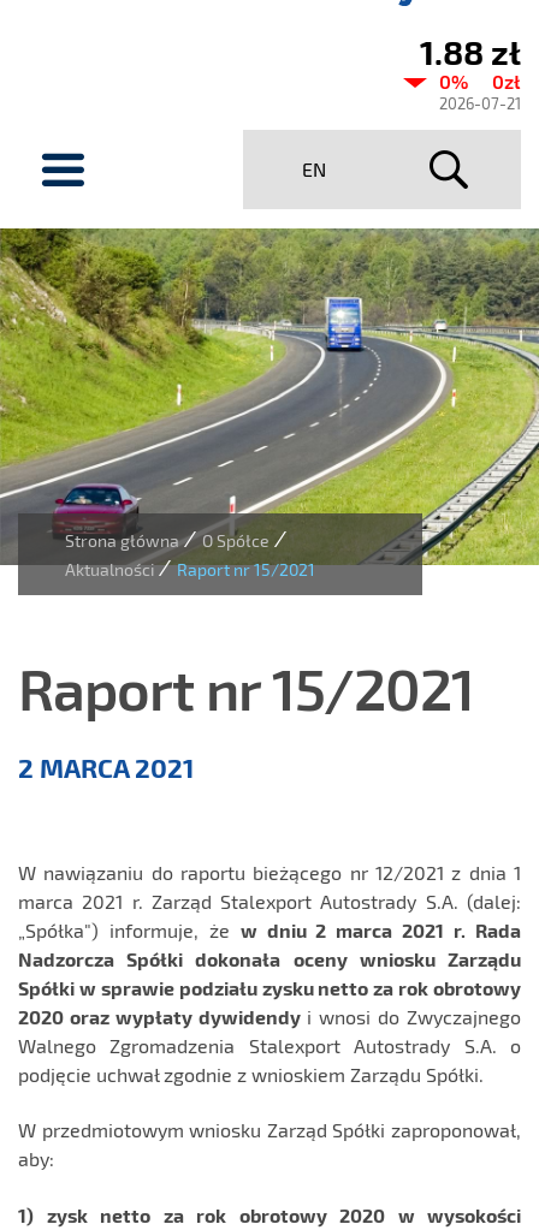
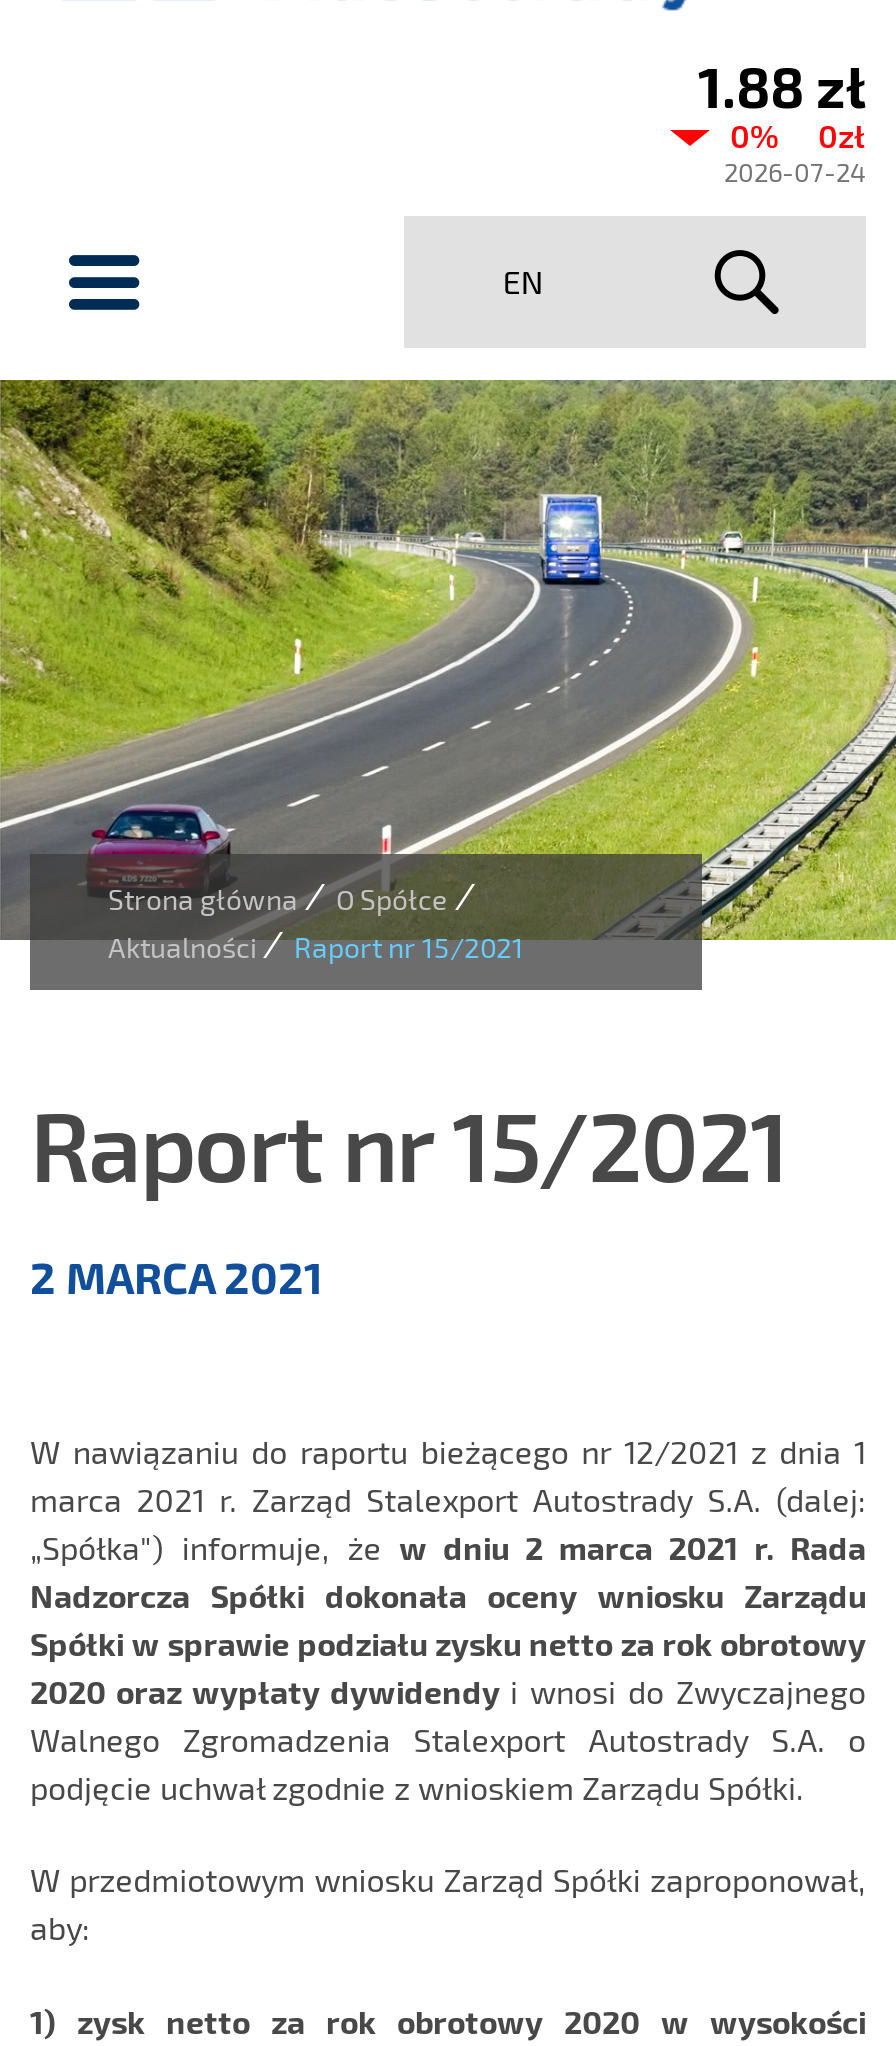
- 2026-07-21
+ 2026-07-24
